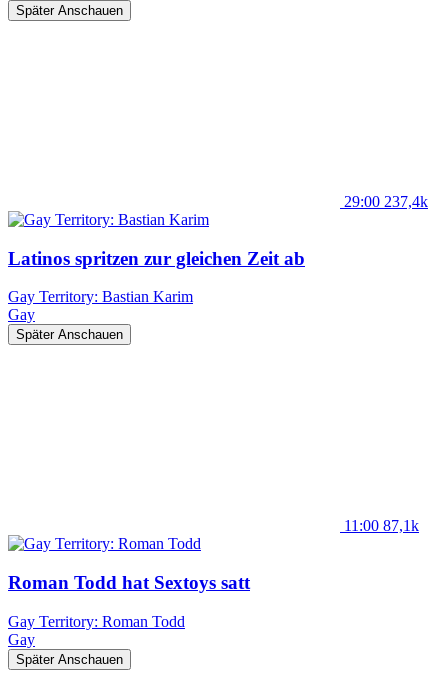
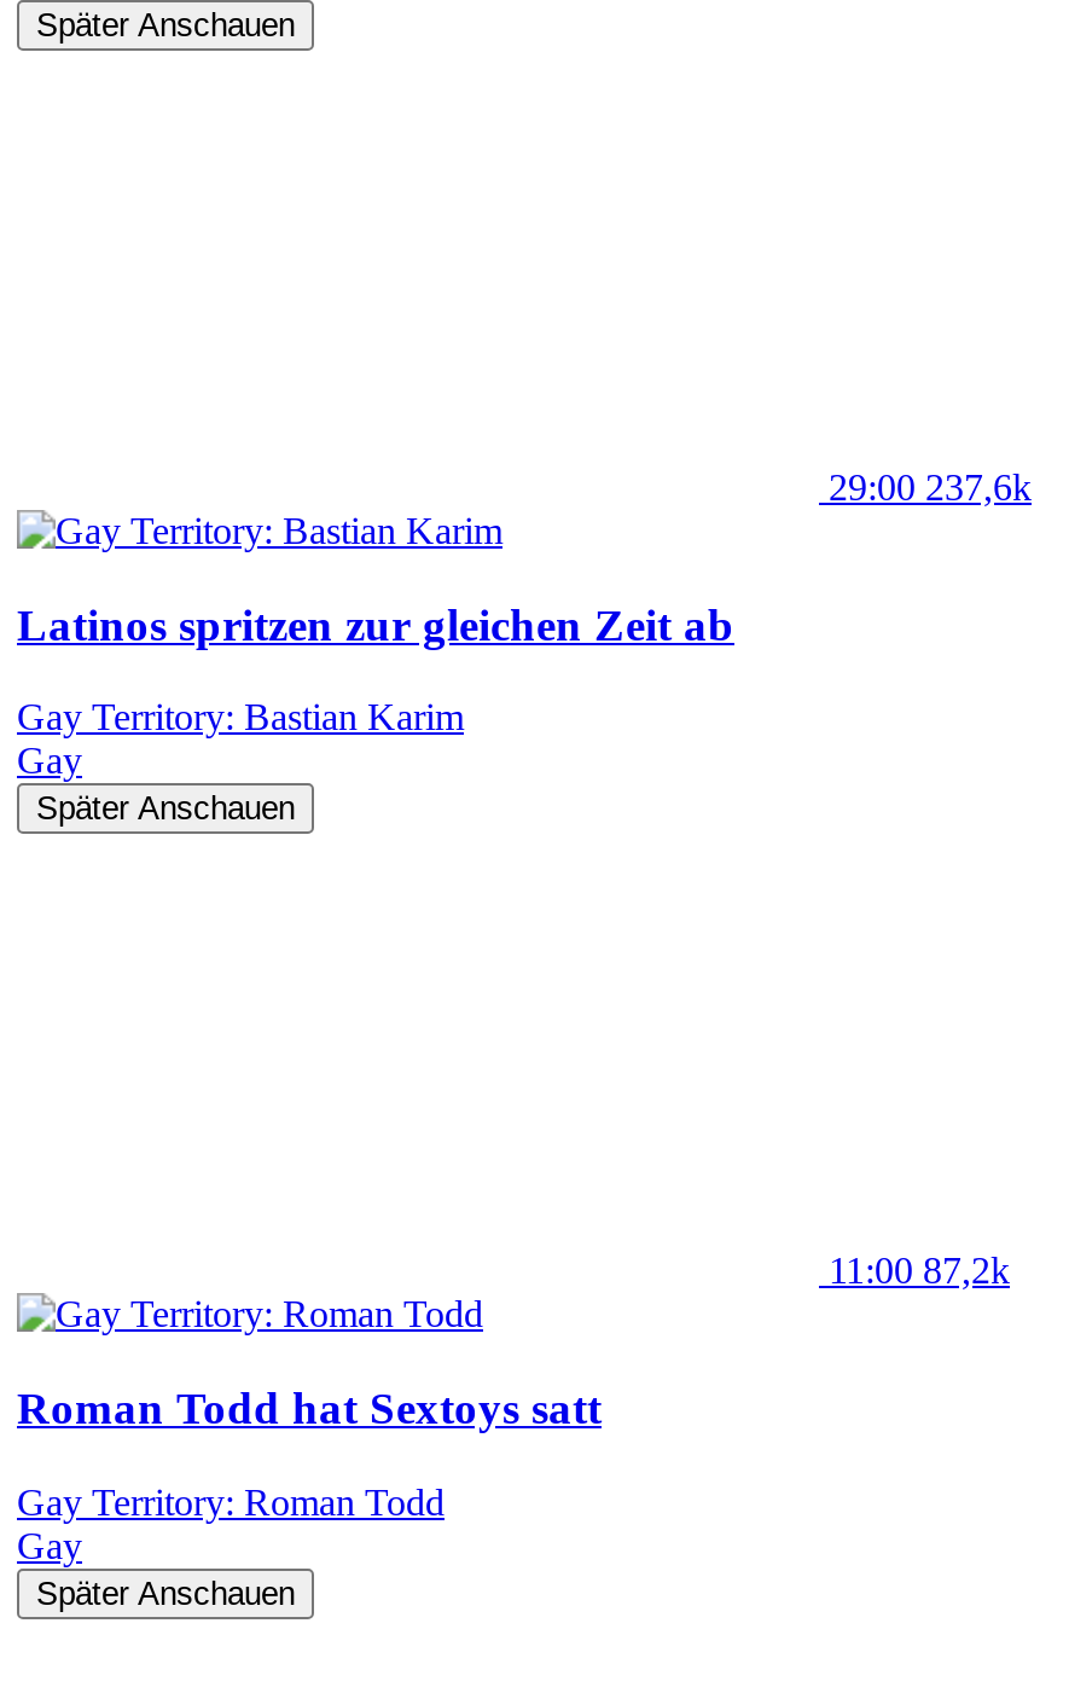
- 29:00 237,4k
+ 29:00 237,6k

- 11:00 87,1k
+ 11:00 87,2k
